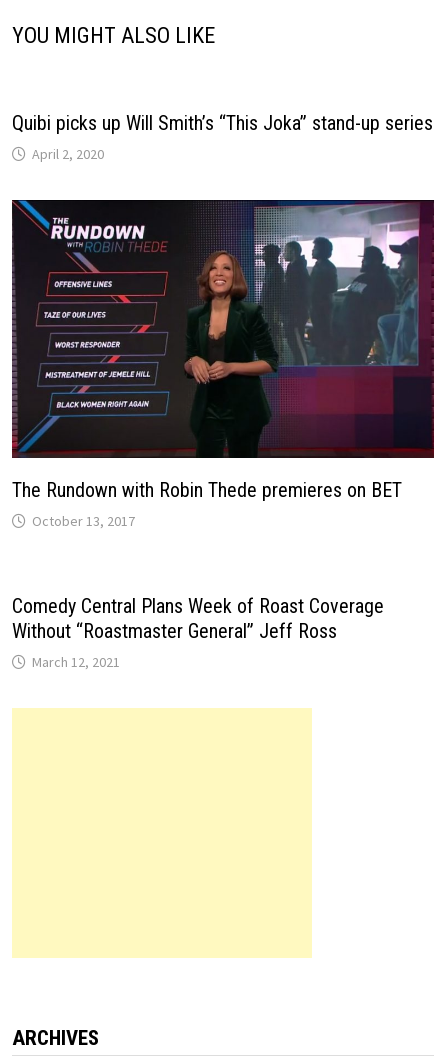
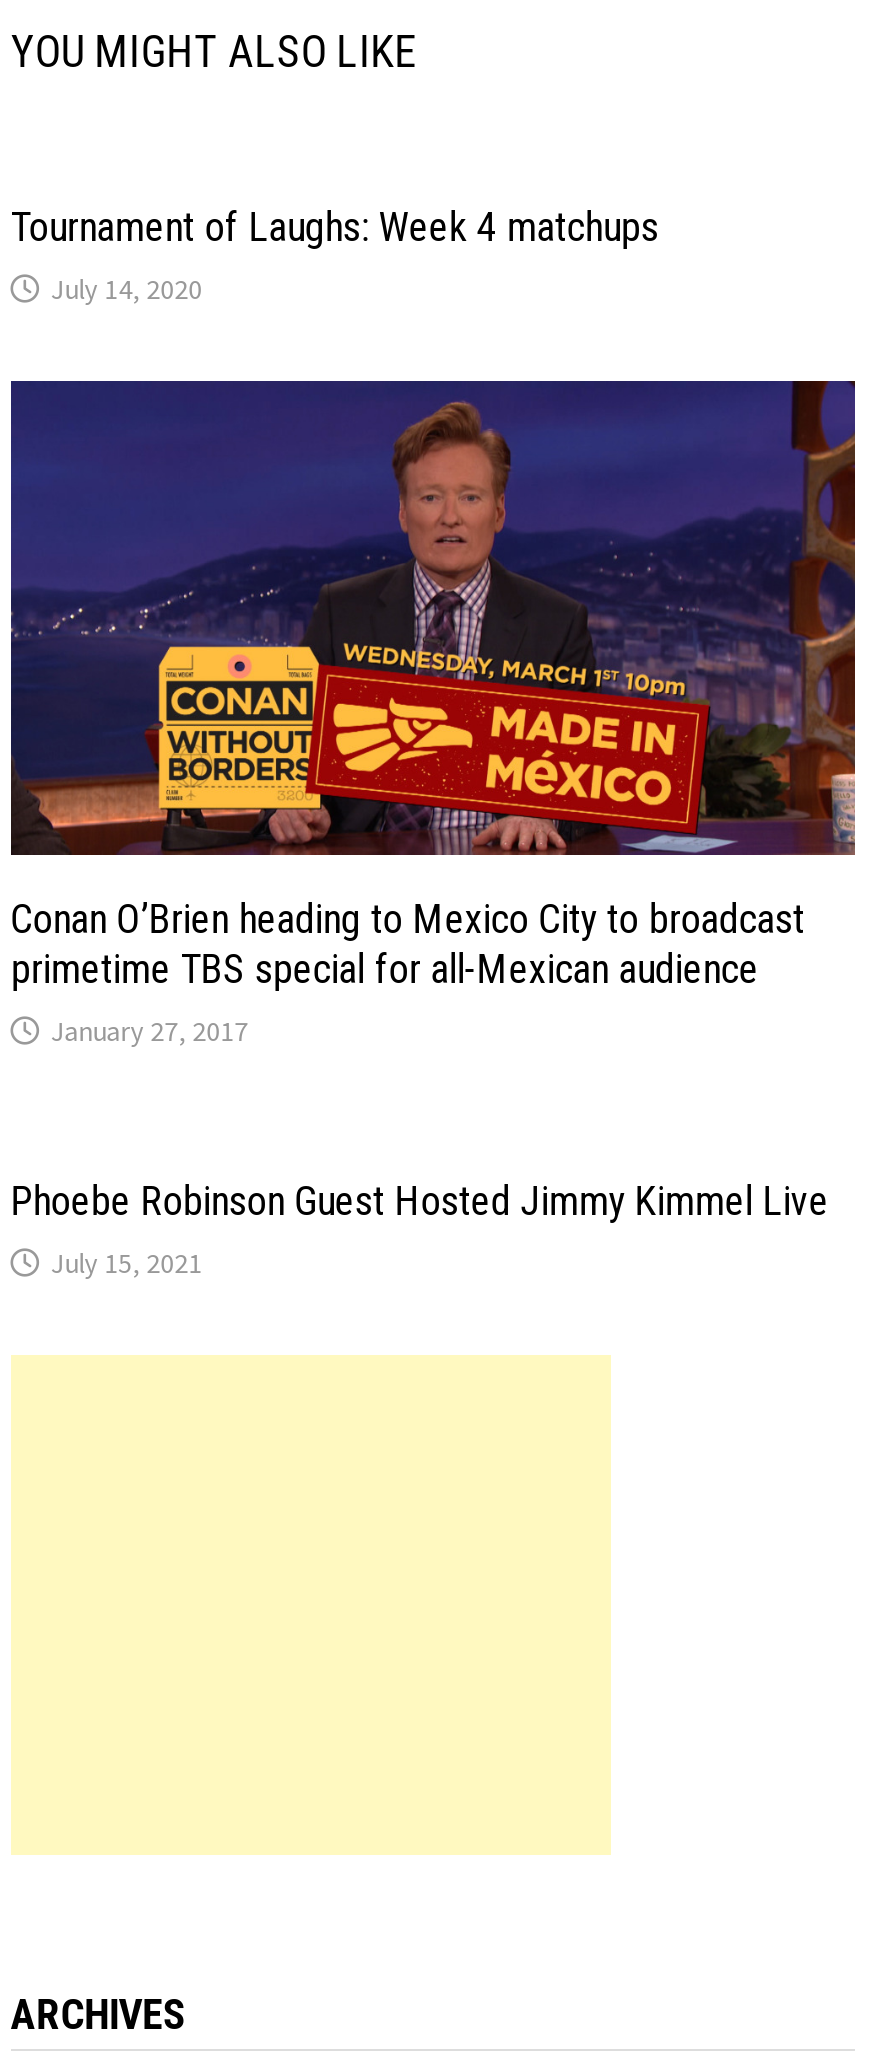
- Quibi picks up Will Smith’s “This Joka” stand-up series
- April 2, 2020
+ Tournament of Laughs: Week 4 matchups
+ July 14, 2020

- [image]
- The Rundown with Robin Thede premieres on BET
- October 13, 2017
+ [image]
+ Conan O’Brien heading to Mexico City to broadcast
+ primetime TBS special for all-Mexican audience
+ January 27, 2017

- Comedy Central Plans Week of Roast Coverage
- Without “Roastmaster General” Jeff Ross
- March 12, 2021
+ Phoebe Robinson Guest Hosted Jimmy Kimmel Live
+ July 15, 2021
